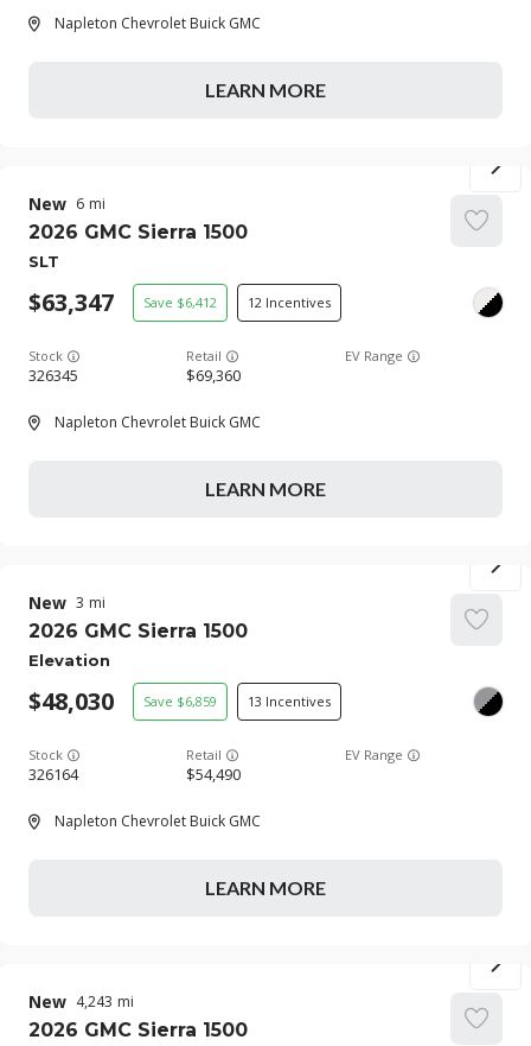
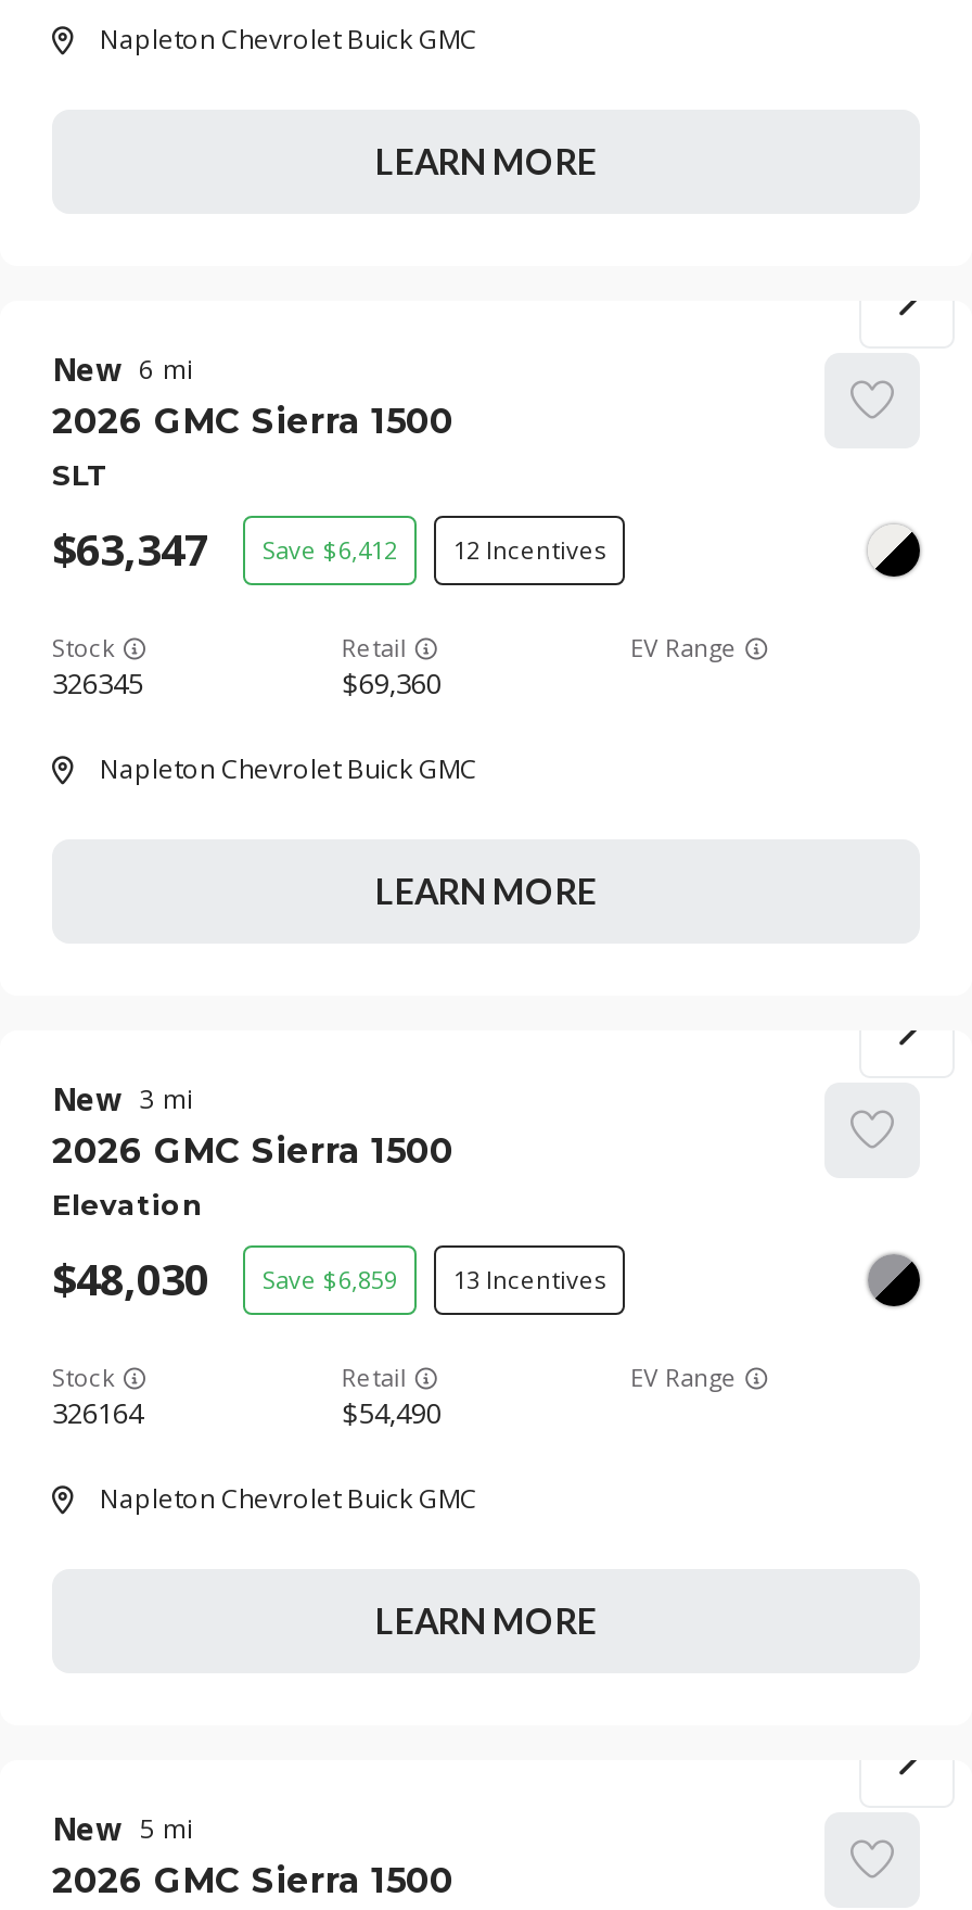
- New 4,243
+ New 5
